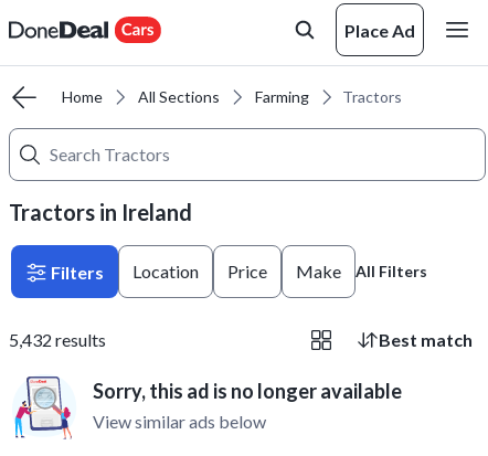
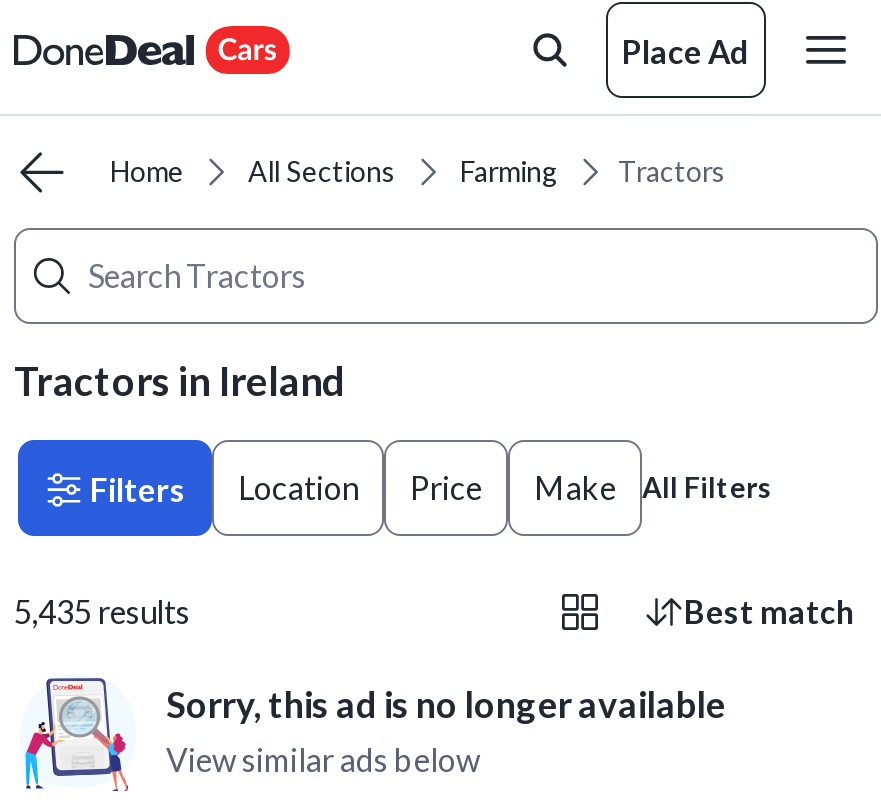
- 5,432 results
+ 5,435 results
